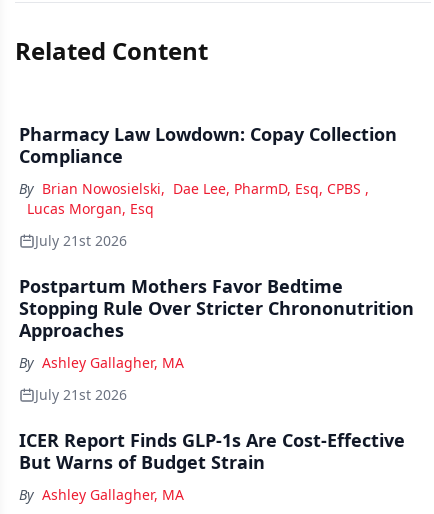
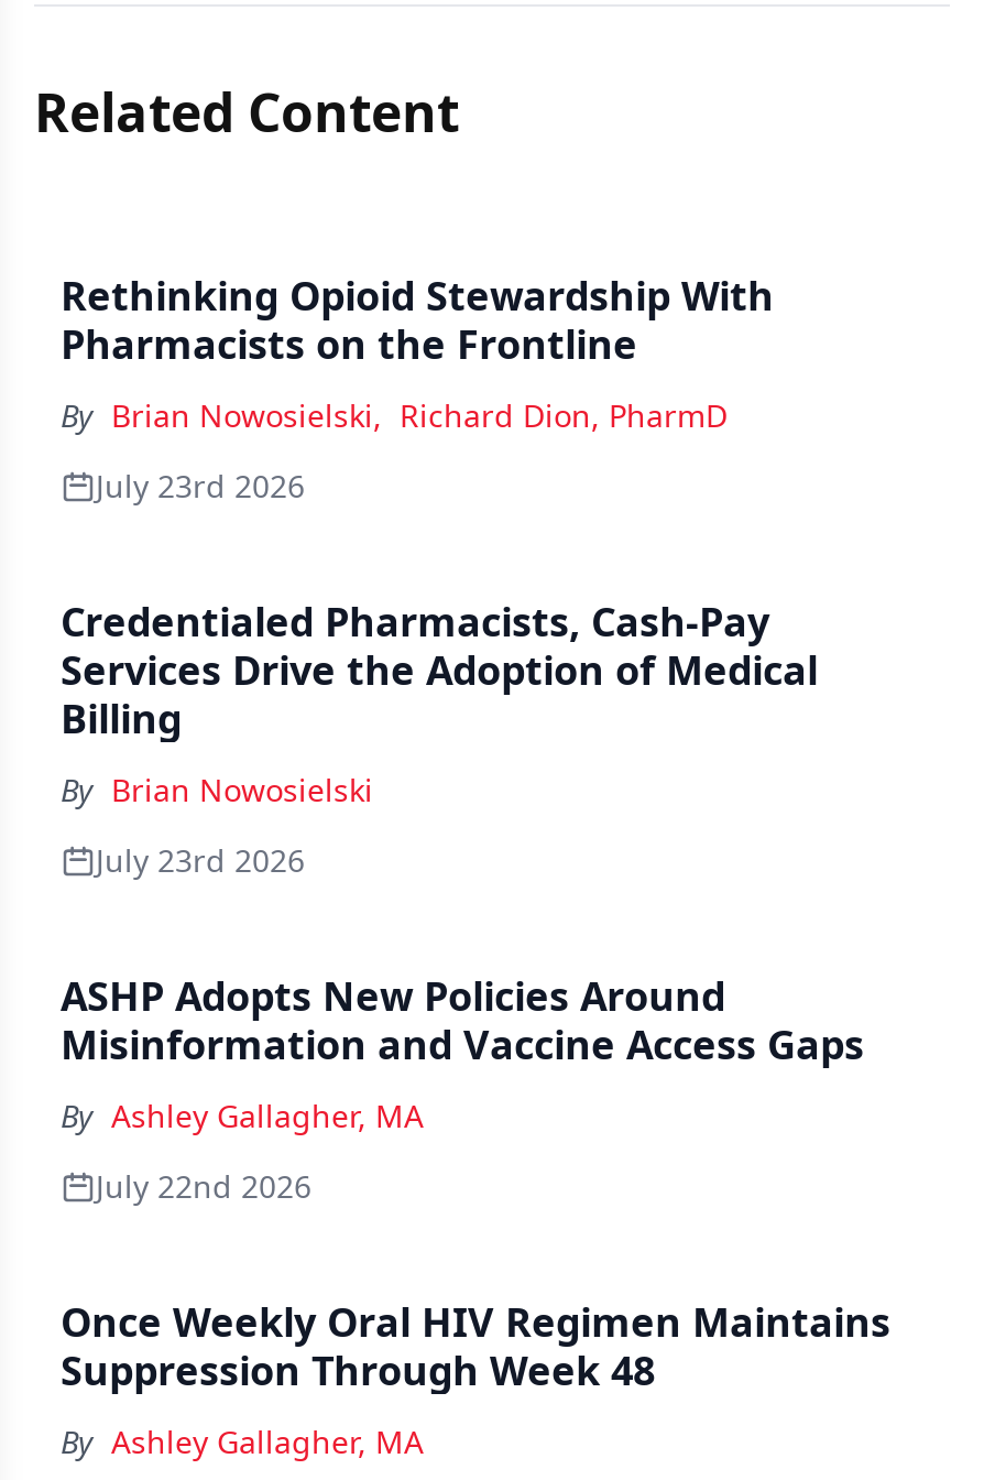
- Pharmacy Law Lowdown: Copay Collection
- Compliance
- By Brian Nowosielski, Dae Lee, PharmD, Esq, CPBS,
- Lucas Morgan, Esq
- July 21st 2026
- Postpartum Mothers Favor Bedtime
- Stopping Rule Over Stricter Chrononutrition
- Approaches
+ Rethinking Opioid Stewardship With
+ Pharmacists on the Frontline
+ By Brian Nowosielski, Richard Dion, PharmD
+ July 23rd 2026
+ Credentialed Pharmacists, Cash-Pay
+ Services Drive the Adoption of Medical
+ Billing
+ By Brian Nowosielski
+ July 23rd 2026
+ ASHP Adopts New Policies Around
+ Misinformation and Vaccine Access Gaps

- July 21st 2026
+ July 22nd 2026

- ICER Report Finds GLP-1s Are Cost-Effective
- But Warns of Budget Strain
+ Once Weekly Oral HIV Regimen Maintains
+ Suppression Through Week 48
